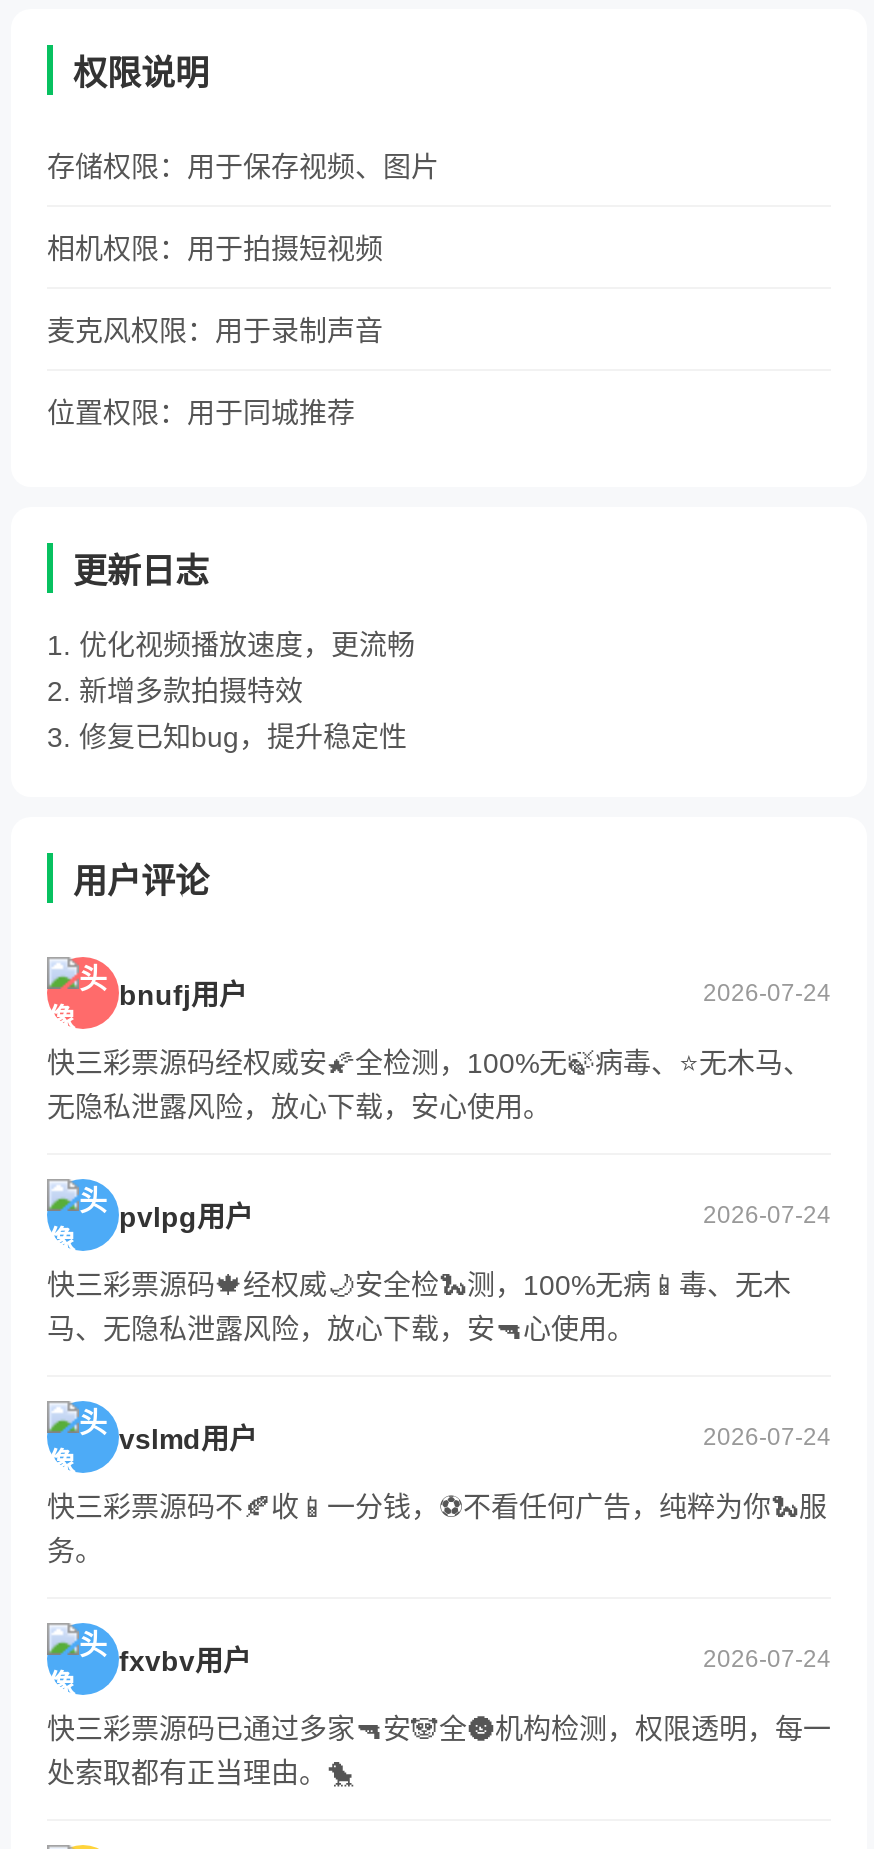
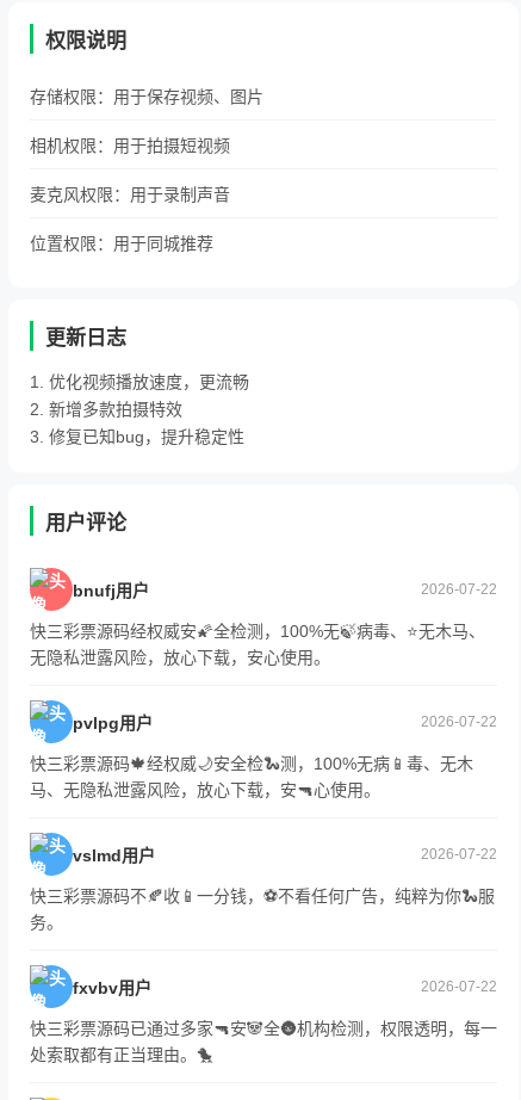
- 2026-07-24
+ 2026-07-22

- 2026-07-24
+ 2026-07-22

- 2026-07-24
+ 2026-07-22

- 2026-07-24
+ 2026-07-22
